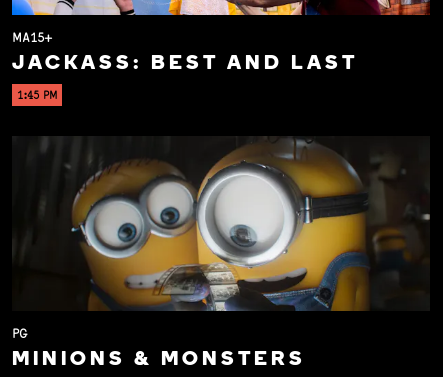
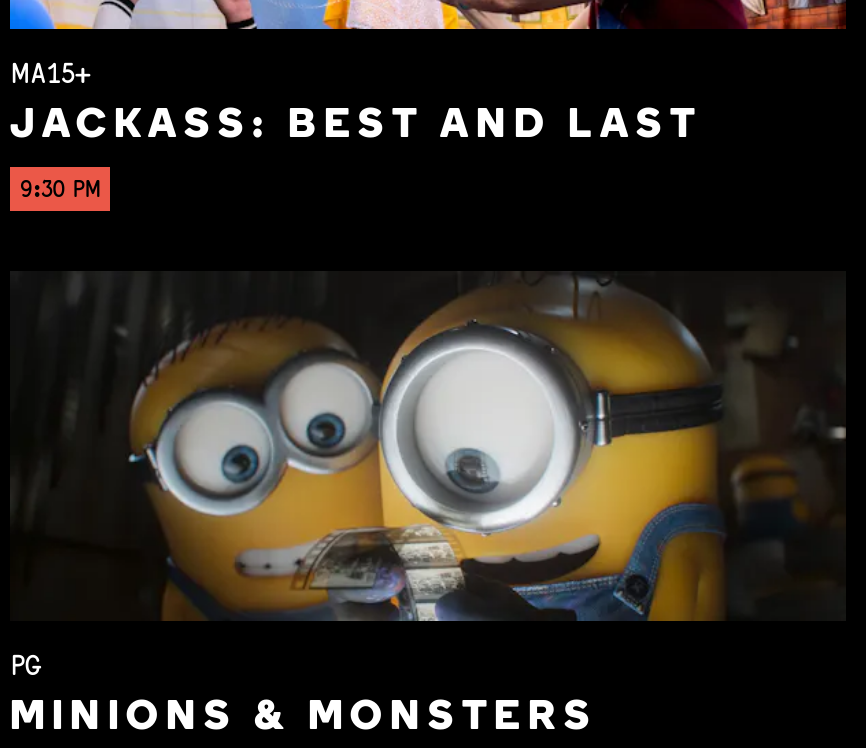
- 1:45 PM
+ 9:30 PM
